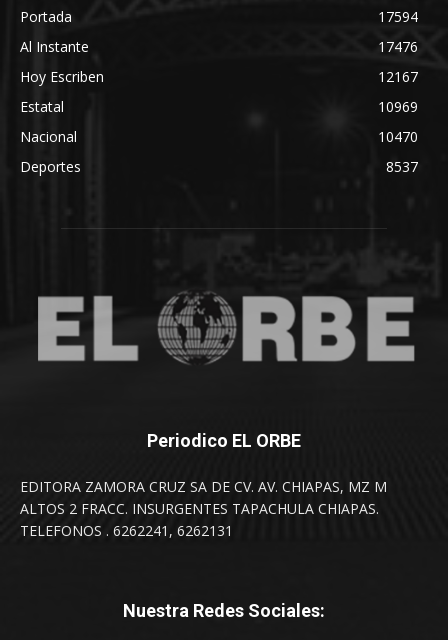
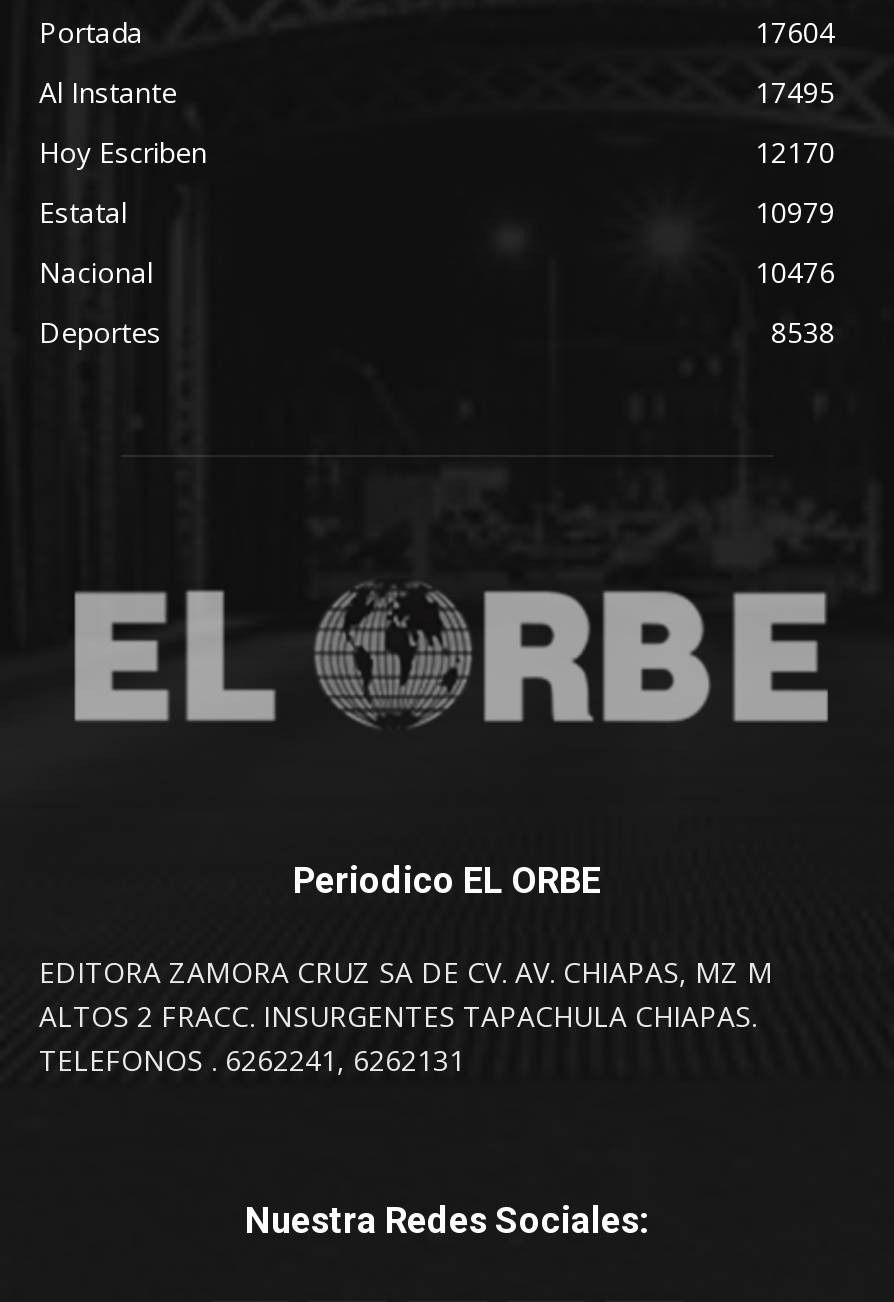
- 17594
+ 17604

- 17476
+ 17495

- 12167
+ 12170

- 10969
+ 10979

- 10470
+ 10476

- 8537
+ 8538
